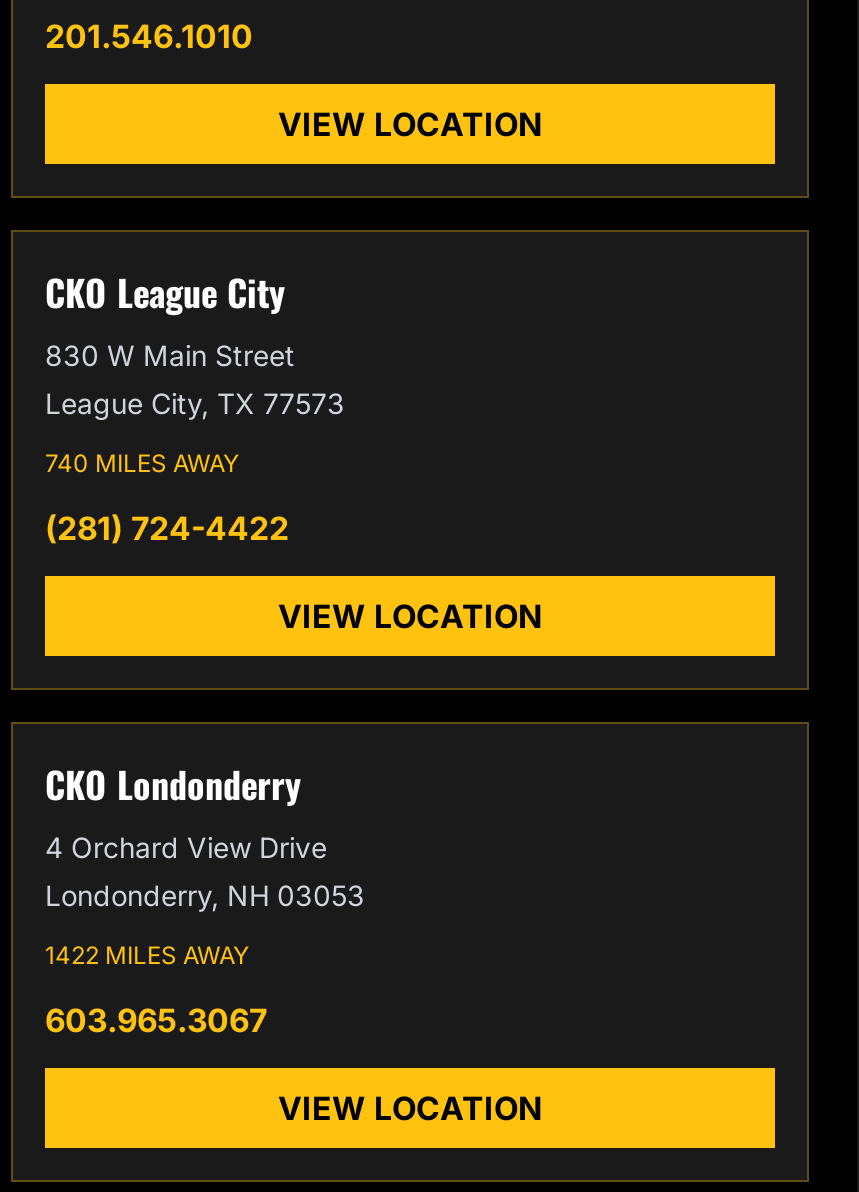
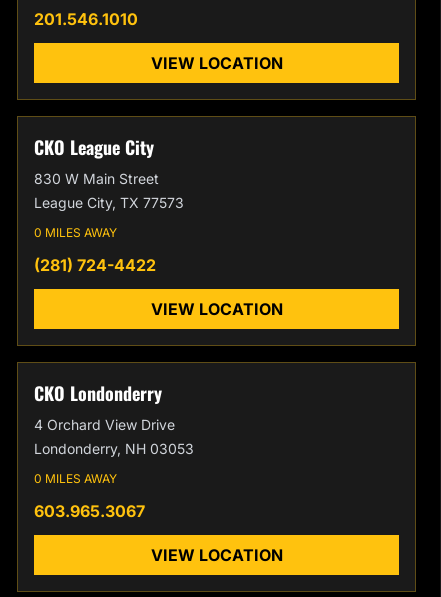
- 740 MILES AWAY
+ 0 MILES AWAY

- 1422 MILES AWAY
+ 0 MILES AWAY
